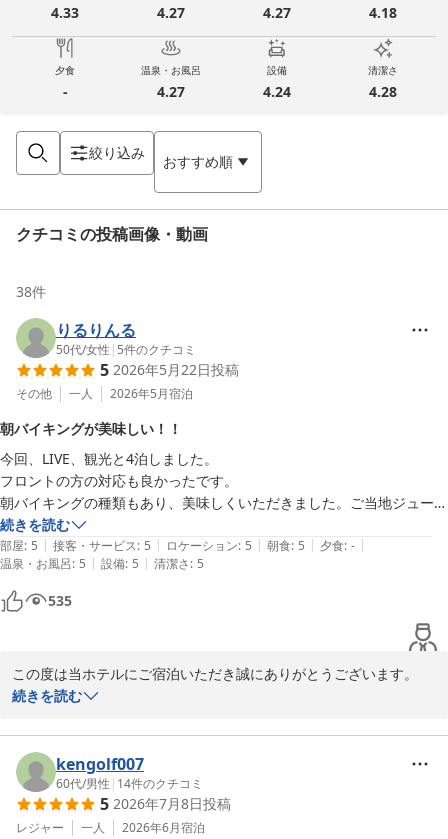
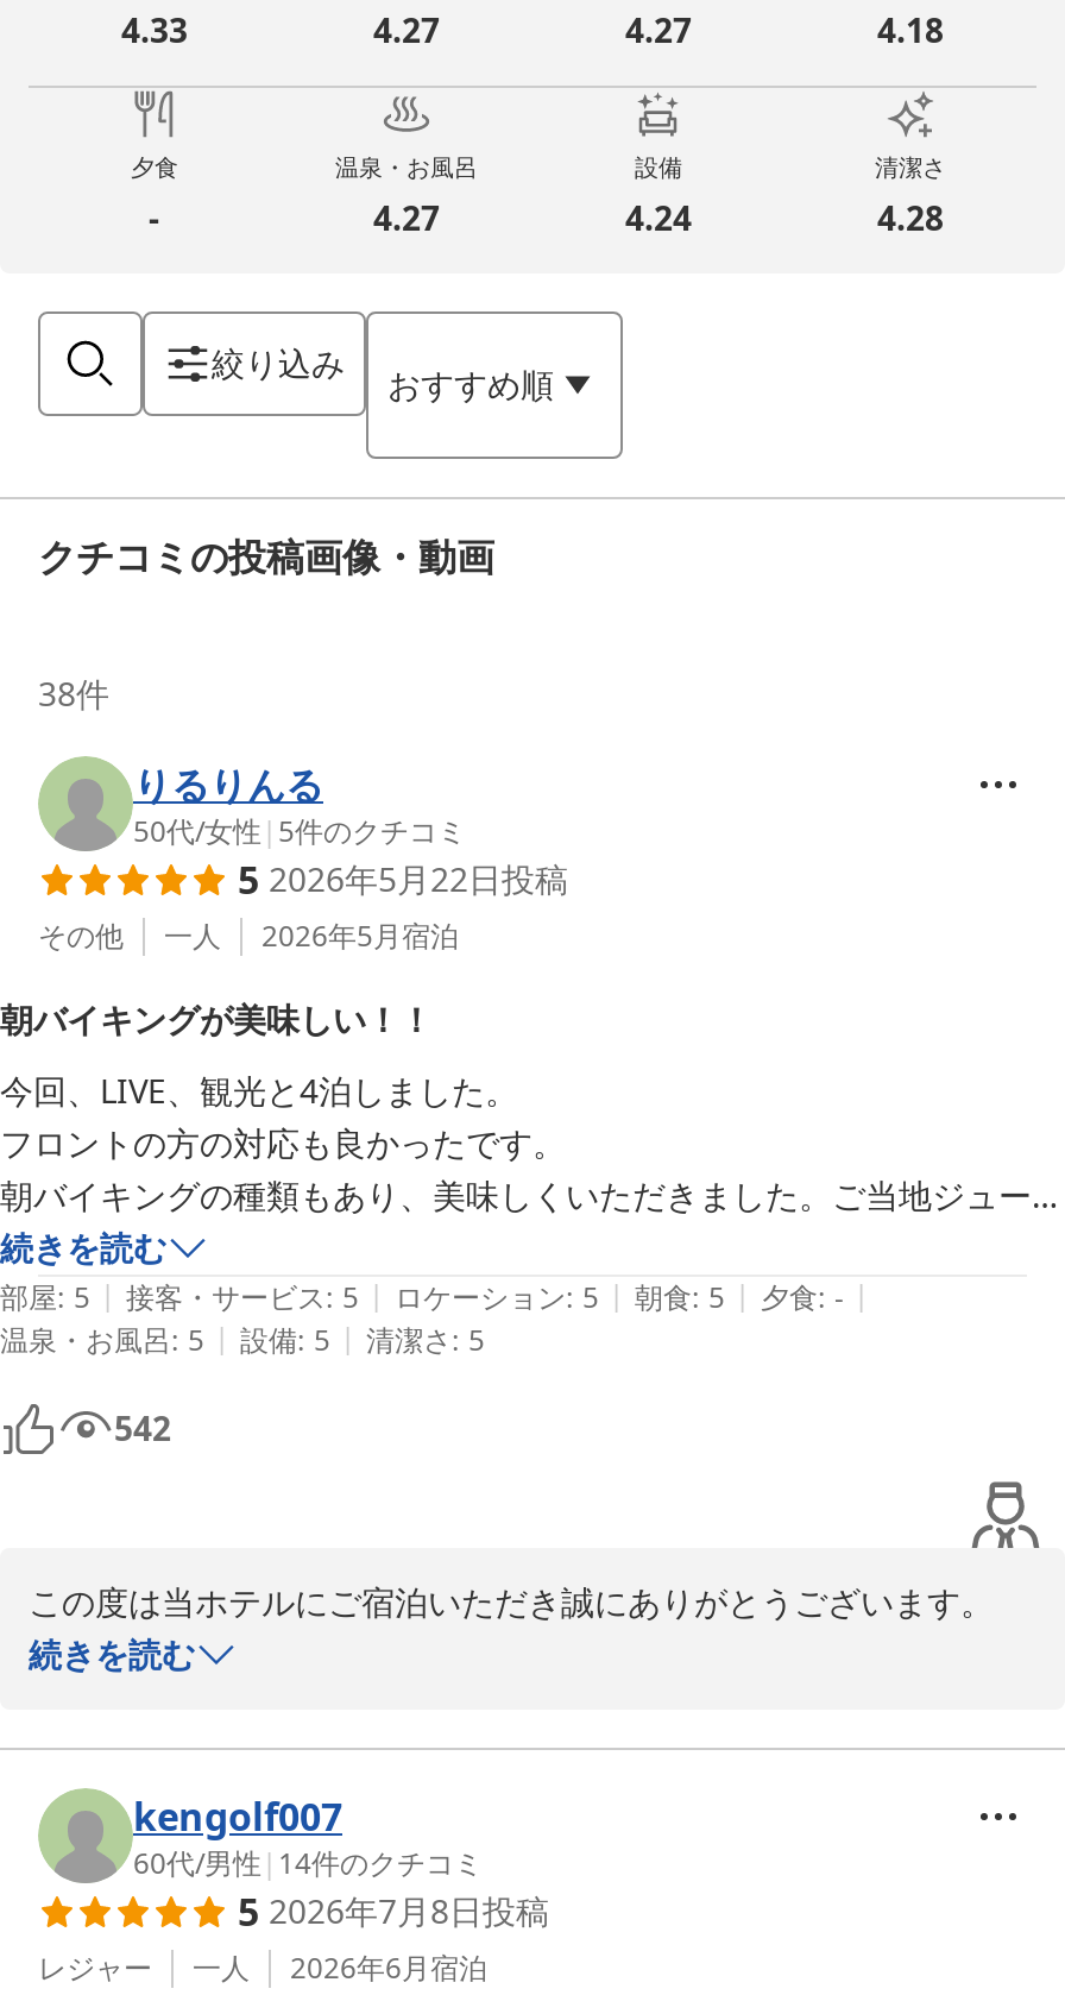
- 535
+ 542
